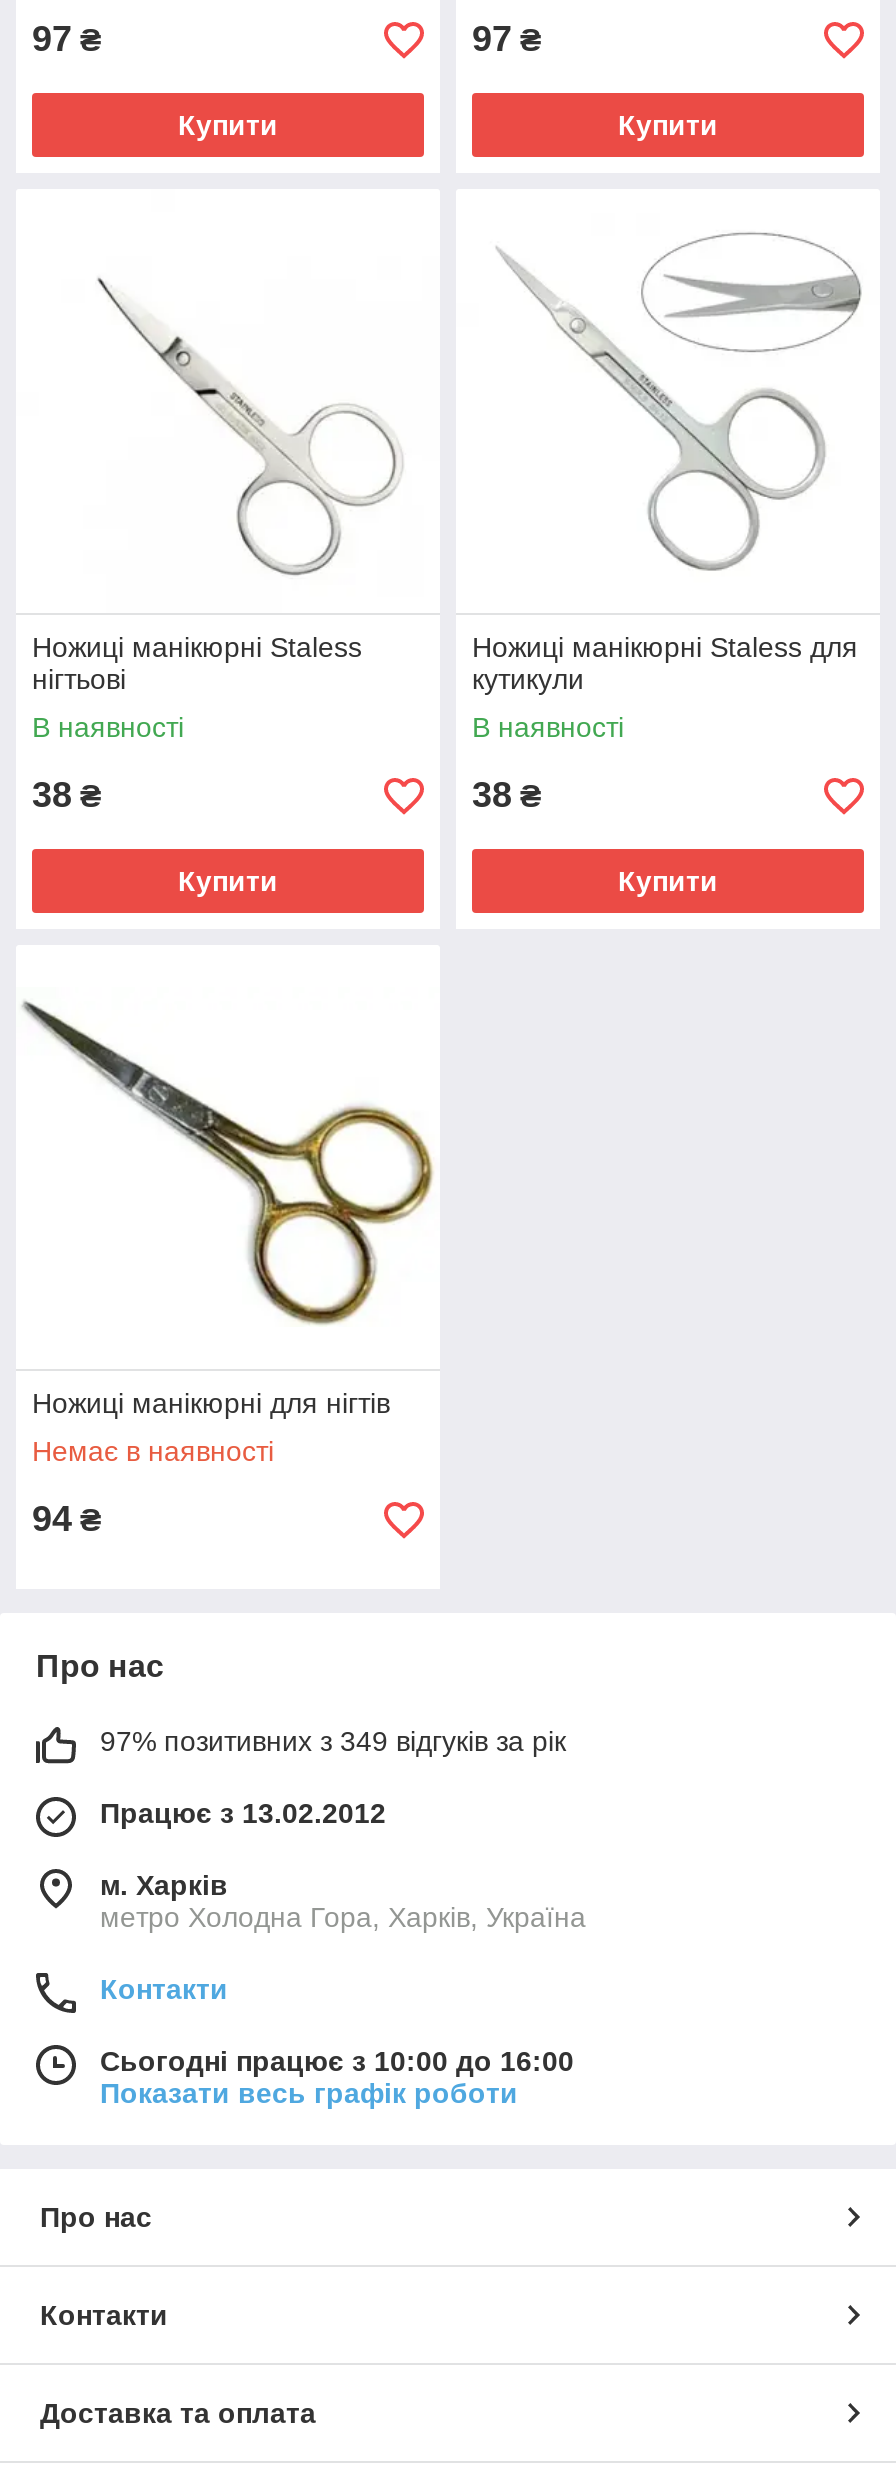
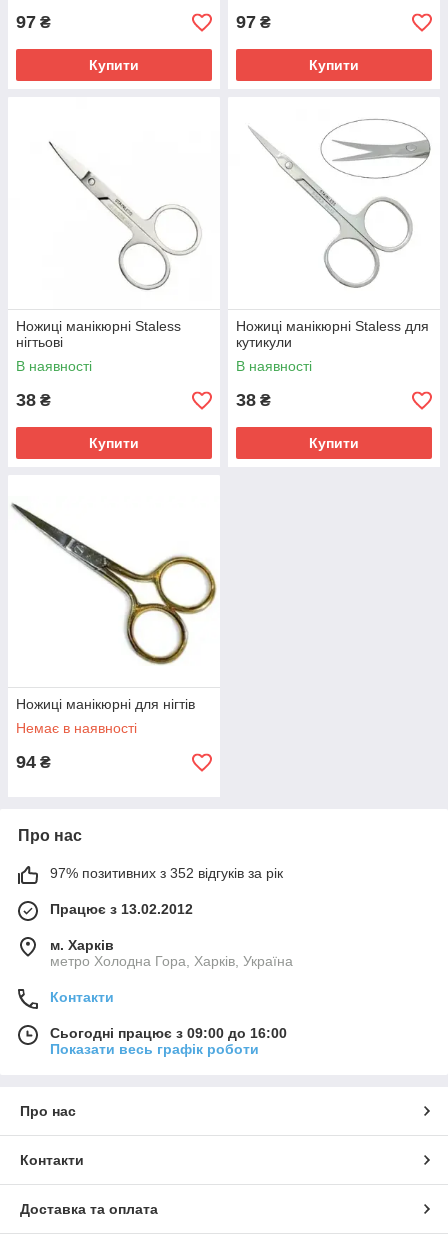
- 97% позитивних з 349 відгуків за рік
+ 97% позитивних з 352 відгуків за рік

- Сьогодні працює з 10:00 до 16:00
+ Сьогодні працює з 09:00 до 16:00
